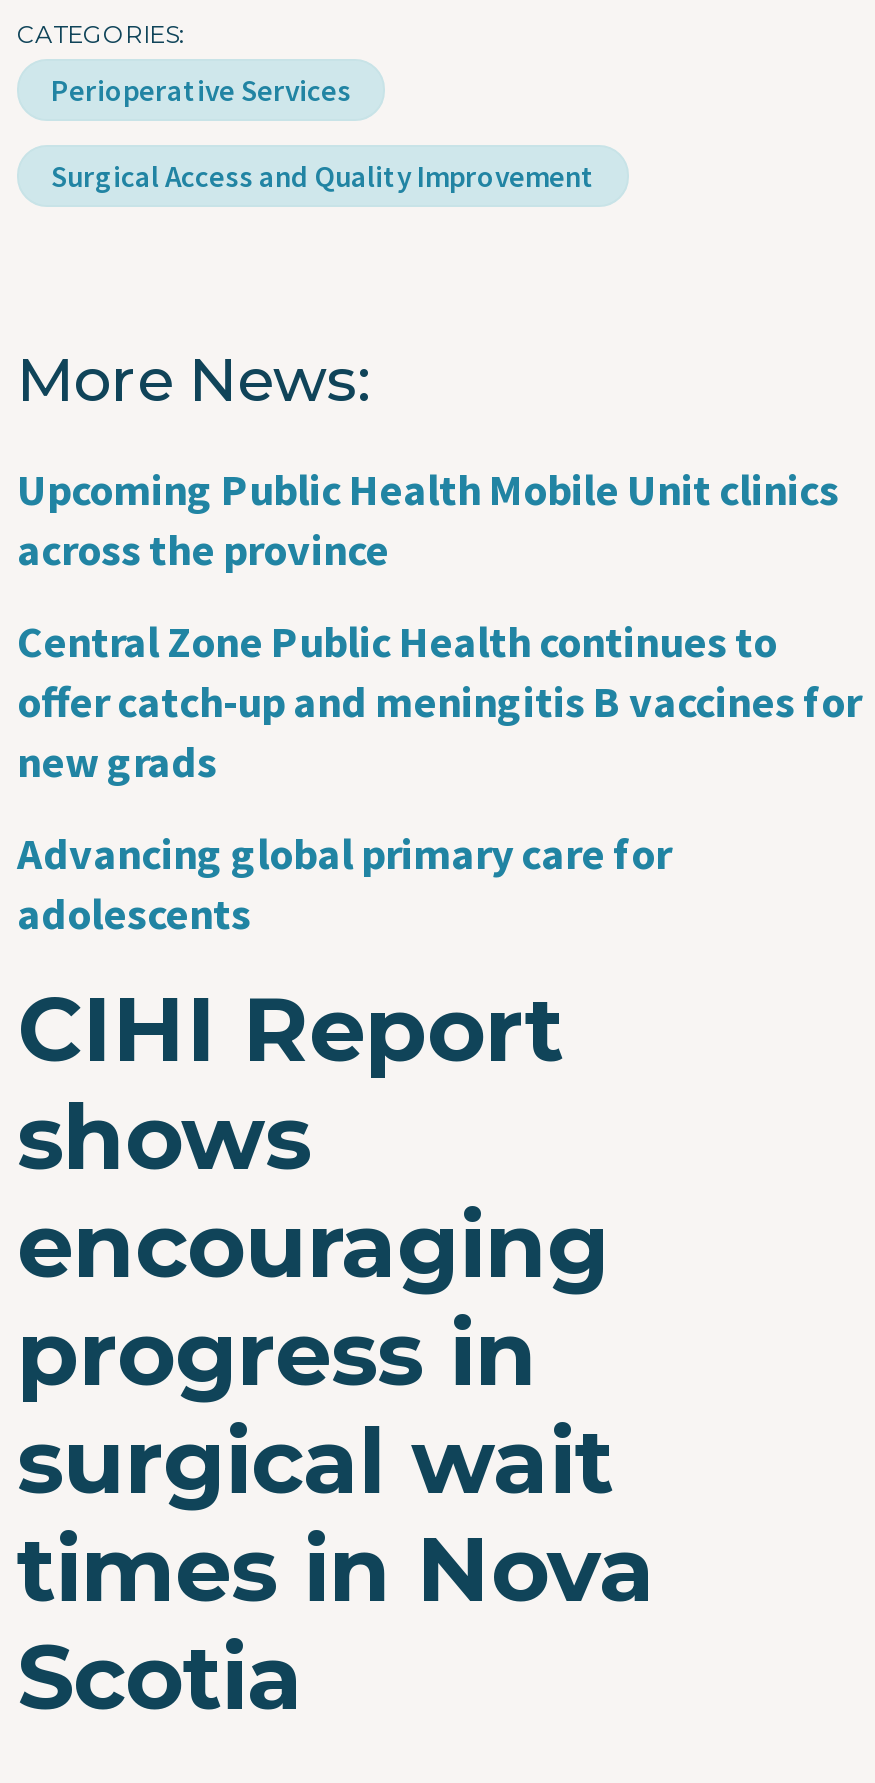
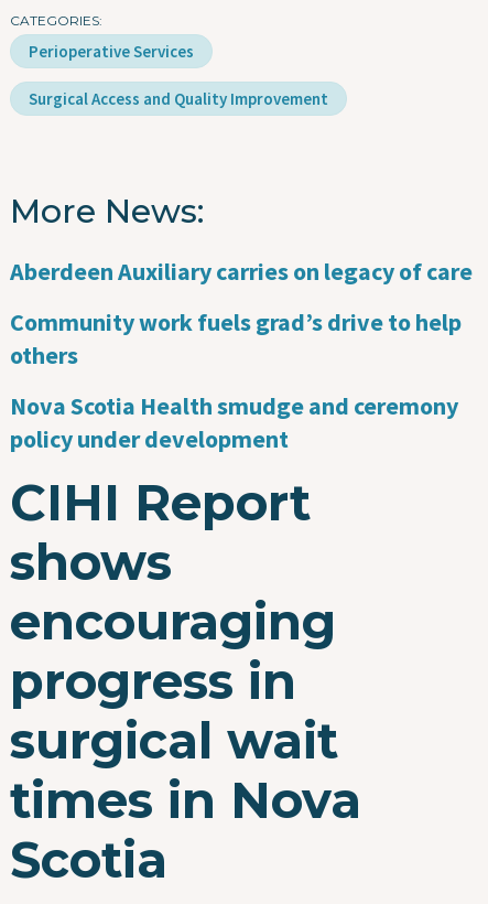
- Upcoming Public Health Mobile Unit clinics
- across the province
+ Aberdeen Auxiliary carries on legacy of care

- Central Zone Public Health continues to
- offer catch-up and meningitis B vaccines for
- new grads
+ Community work fuels grad’s drive to help
+ others

- Advancing global primary care for
- adolescents
+ Nova Scotia Health smudge and ceremony
+ policy under development
